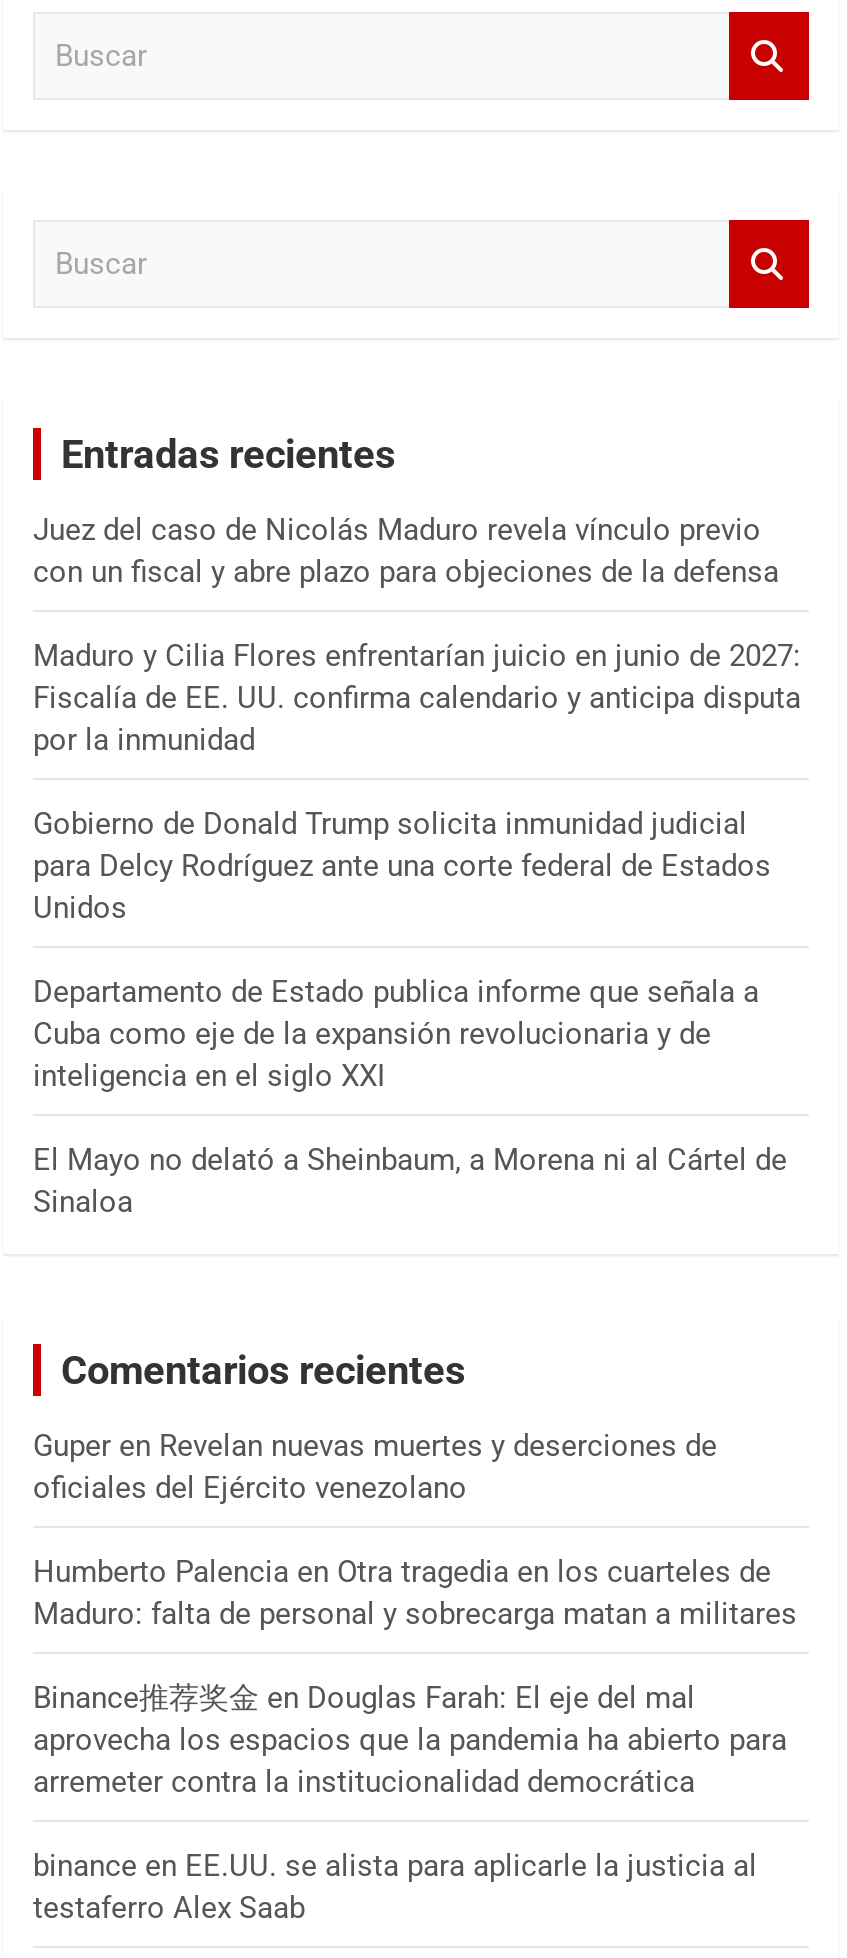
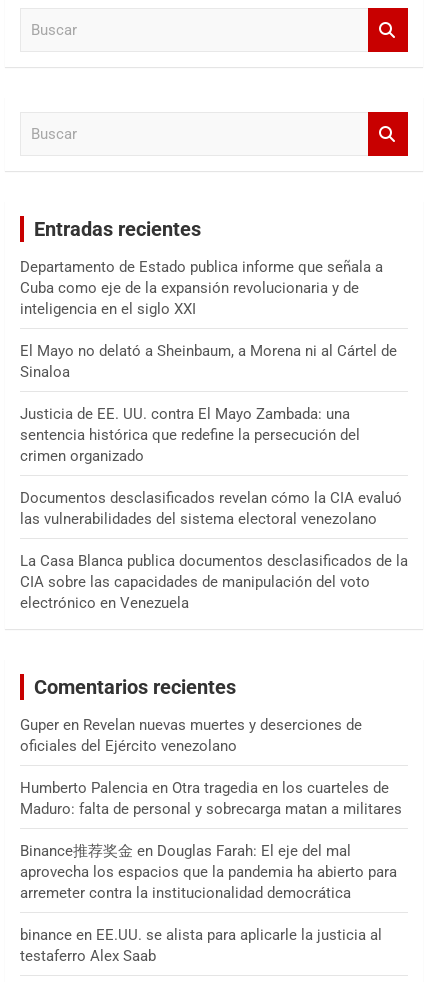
- Juez del caso de Nicolás Maduro revela vínculo previo
- con un fiscal y abre plazo para objeciones de la defensa
- Maduro y Cilia Flores enfrentarían juicio en junio de 2027:
- Fiscalía de EE. UU. confirma calendario y anticipa disputa
- por la inmunidad
- Gobierno de Donald Trump solicita inmunidad judicial
- para Delcy Rodríguez ante una corte federal de Estados
- Unidos

moved up: Departamento de Estado publica informe que señala a | Cuba como eje de la expansión revolucionaria y de | inteligencia en el siglo XXI | El Mayo no delató a Sheinbaum, a Morena ni al Cártel de | Sinaloa

+ Justicia de EE. UU. contra El Mayo Zambada: una
+ sentencia histórica que redefine la persecución del
+ crimen organizado
+ Documentos desclasificados revelan cómo la CIA evaluó
+ las vulnerabilidades del sistema electoral venezolano
+ La Casa Blanca publica documentos desclasificados de la
+ CIA sobre las capacidades de manipulación del voto
+ electrónico en Venezuela
